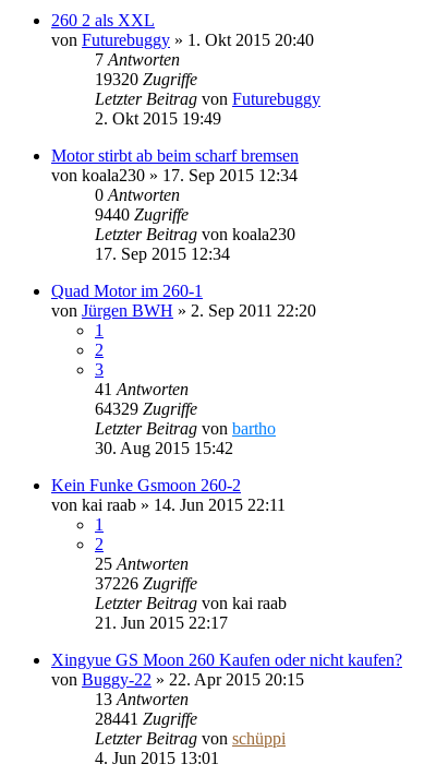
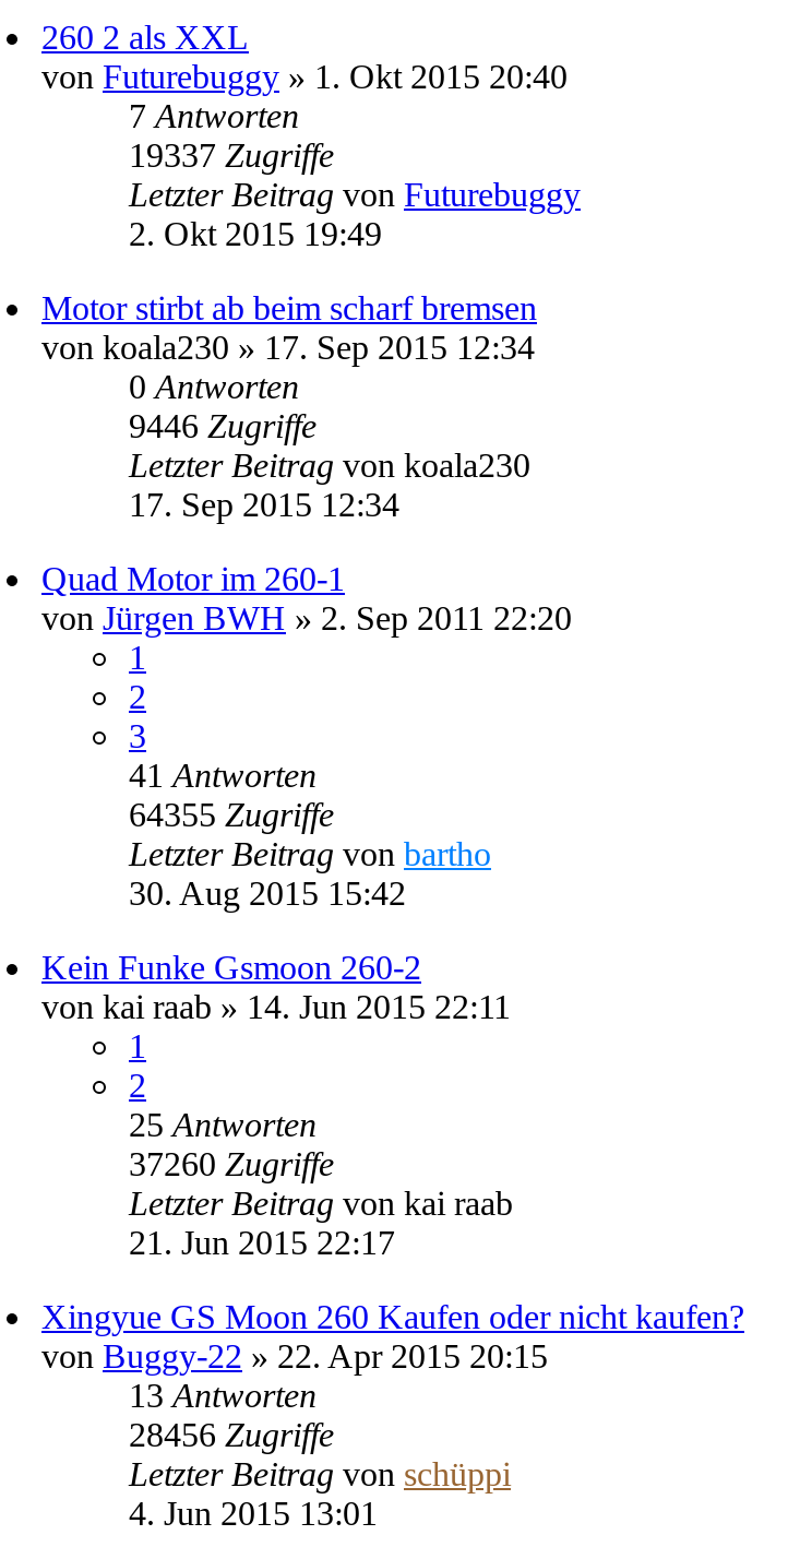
- 19320 Zugriffe
+ 19337 Zugriffe

- 9440 Zugriffe
+ 9446 Zugriffe

- 64329 Zugriffe
+ 64355 Zugriffe

- 37226 Zugriffe
+ 37260 Zugriffe

- 28441 Zugriffe
+ 28456 Zugriffe
